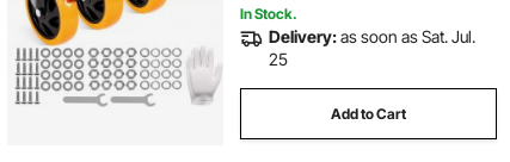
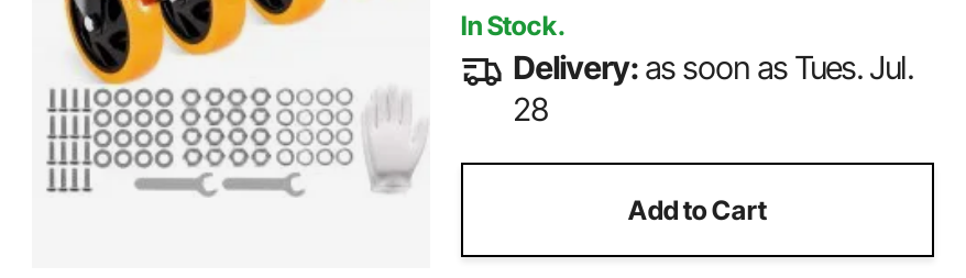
- Delivery: as soon as Sat. Jul.
+ Delivery: as soon as Tues. Jul.

- 25
+ 28
